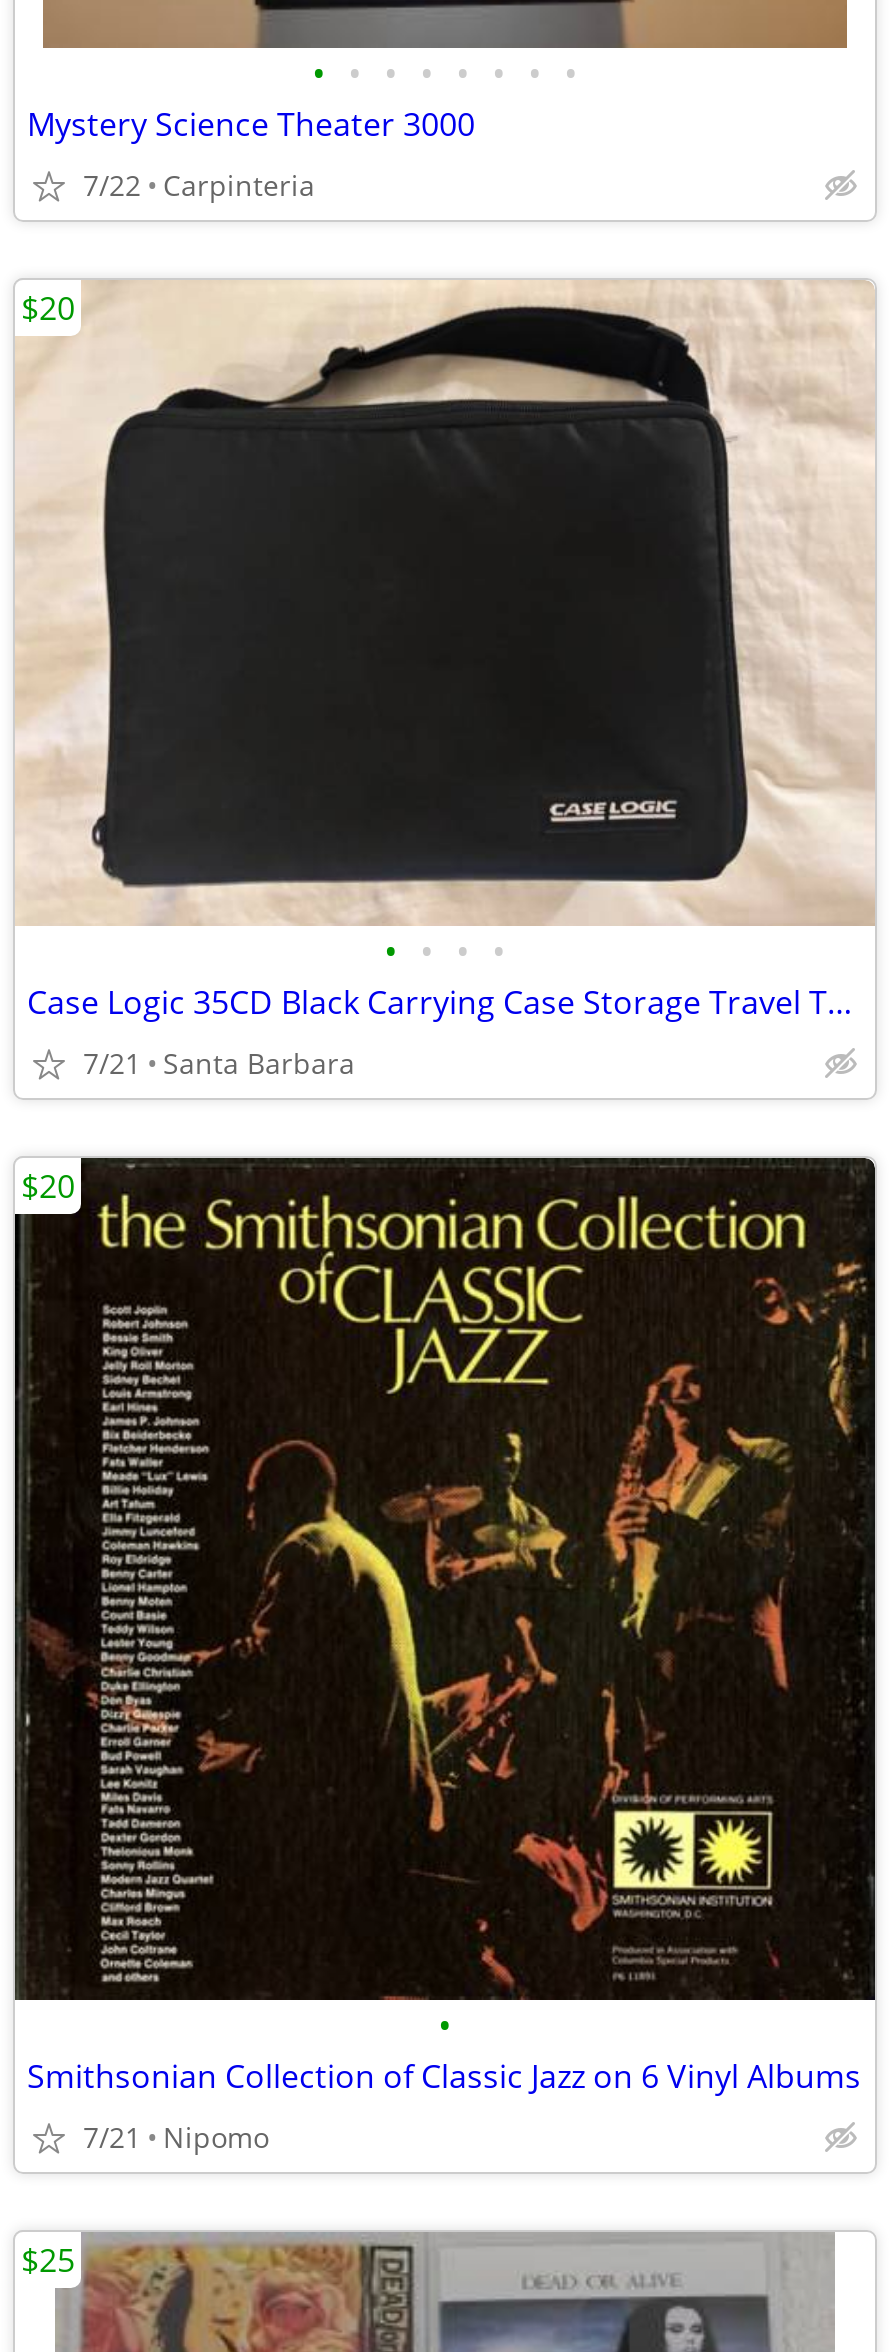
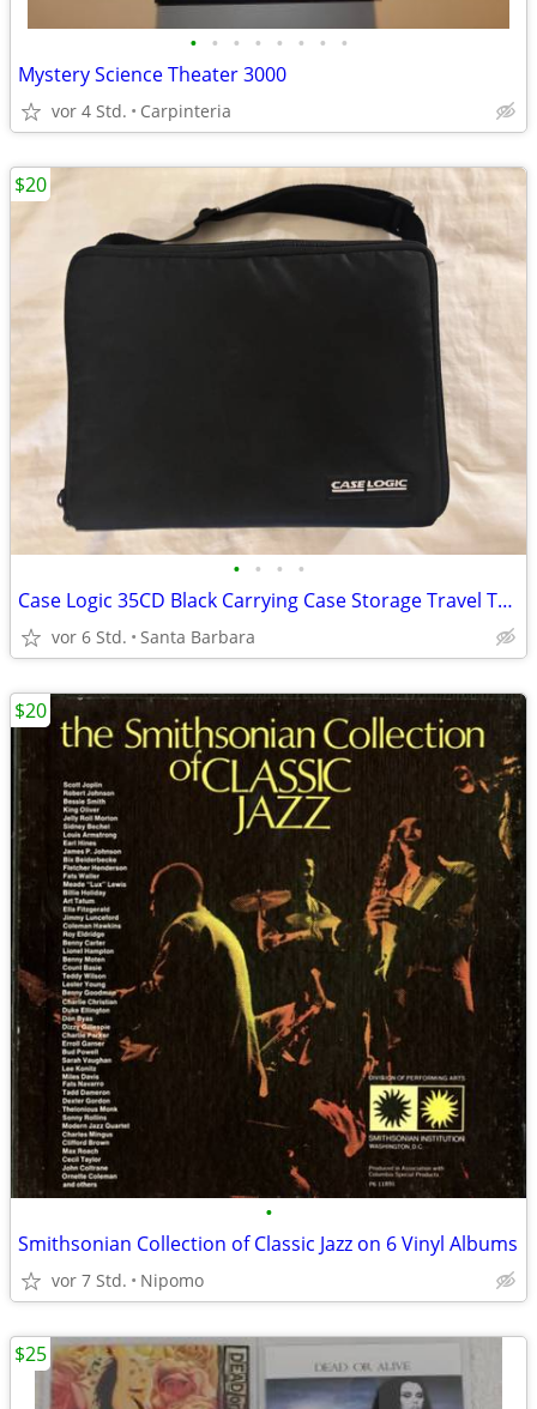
- 7/22 Carpinteria
+ vor 4 Std. Carpinteria

- 7/21 Santa Barbara
+ vor 6 Std. Santa Barbara

- 7/21 Nipomo
+ vor 7 Std. Nipomo
